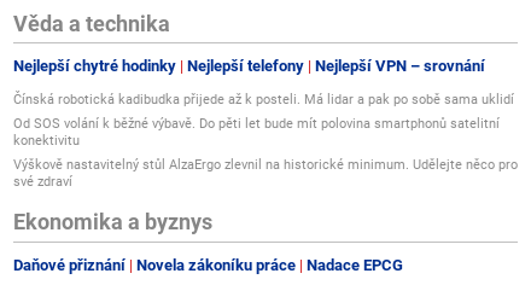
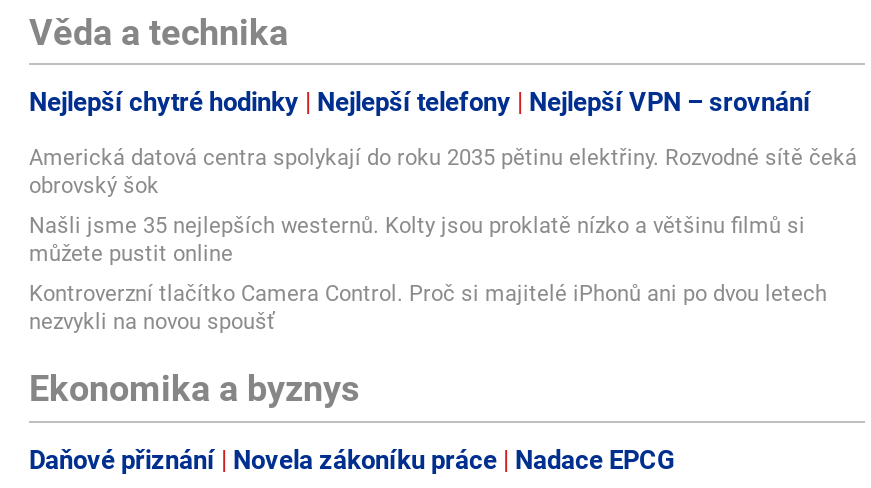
- Čínská robotická kadibudka přijede až k posteli. Má lidar a pak po sobě sama uklidí
+ Americká datová centra spolykají do roku 2035 pětinu elektřiny. Rozvodné sítě čeká
+ obrovský šok

- Od SOS volání k běžné výbavě. Do pěti let bude mít polovina smartphonů satelitní
- konektivitu
+ Našli jsme 35 nejlepších westernů. Kolty jsou proklatě nízko a většinu filmů si
+ můžete pustit online

- Výškově nastavitelný stůl AlzaErgo zlevnil na historické minimum. Udělejte něco pro
- své zdraví
+ Kontroverzní tlačítko Camera Control. Proč si majitelé iPhonů ani po dvou letech
+ nezvykli na novou spoušť
